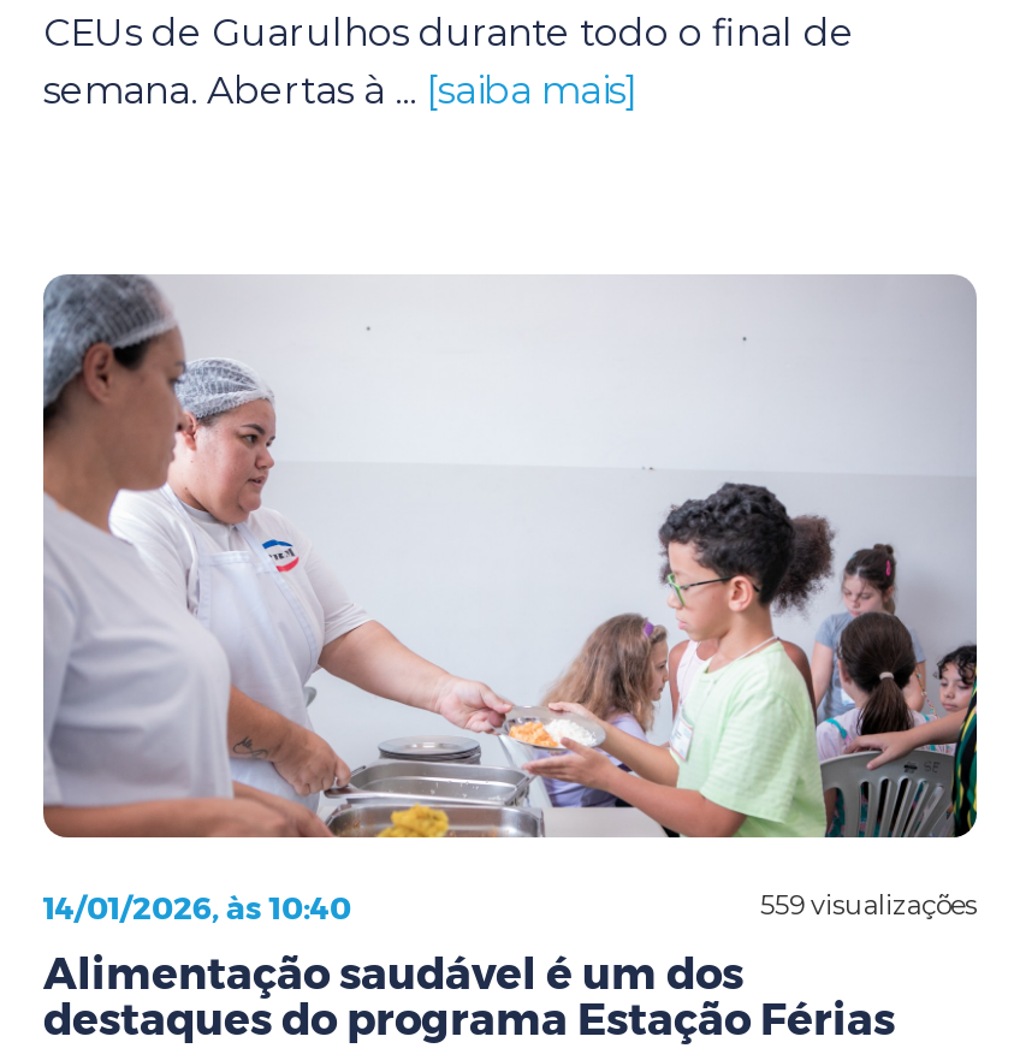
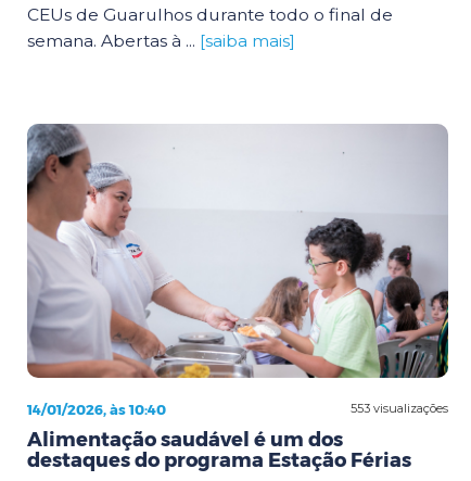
- 559 visualizações
+ 553 visualizações
